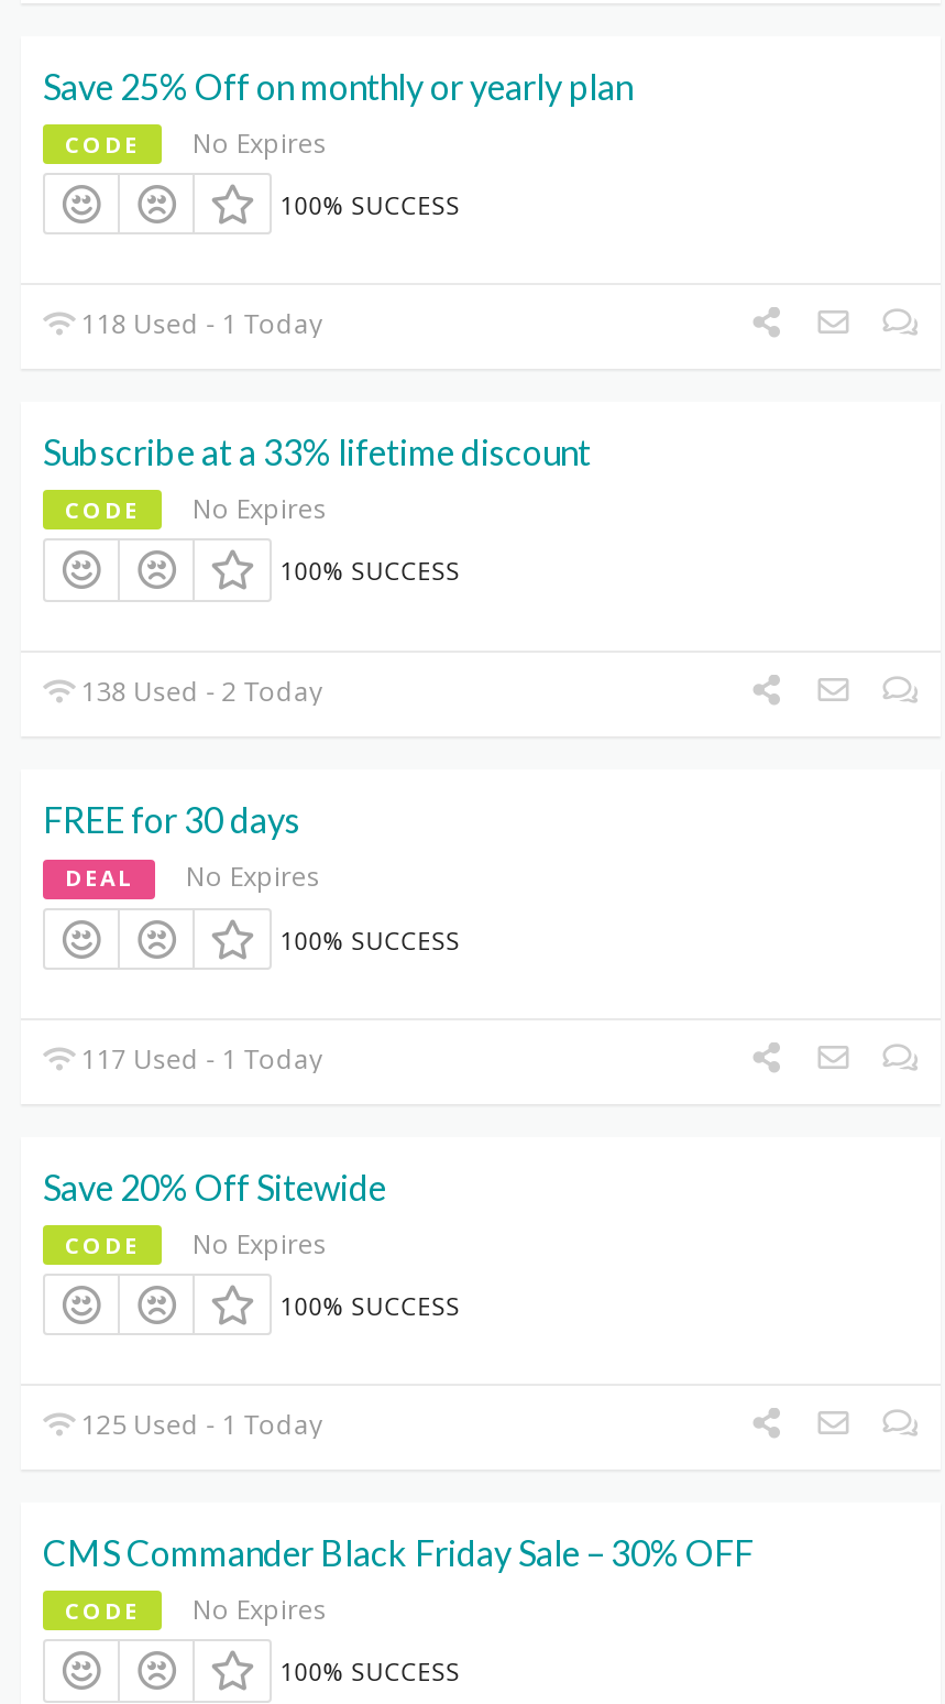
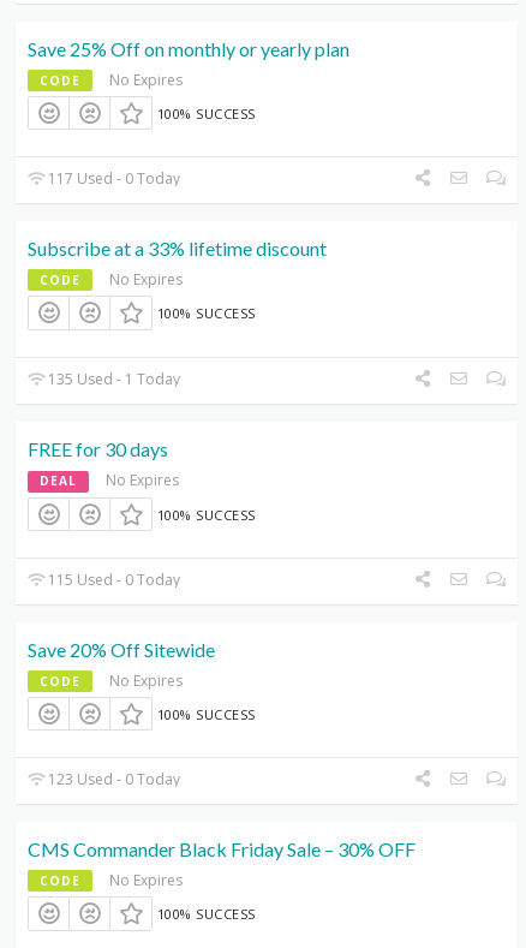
- 118 Used - 1 Today
+ 117 Used - 0 Today

- 138 Used - 2 Today
+ 135 Used - 1 Today

- 117 Used - 1 Today
+ 115 Used - 0 Today

- 125 Used - 1 Today
+ 123 Used - 0 Today
